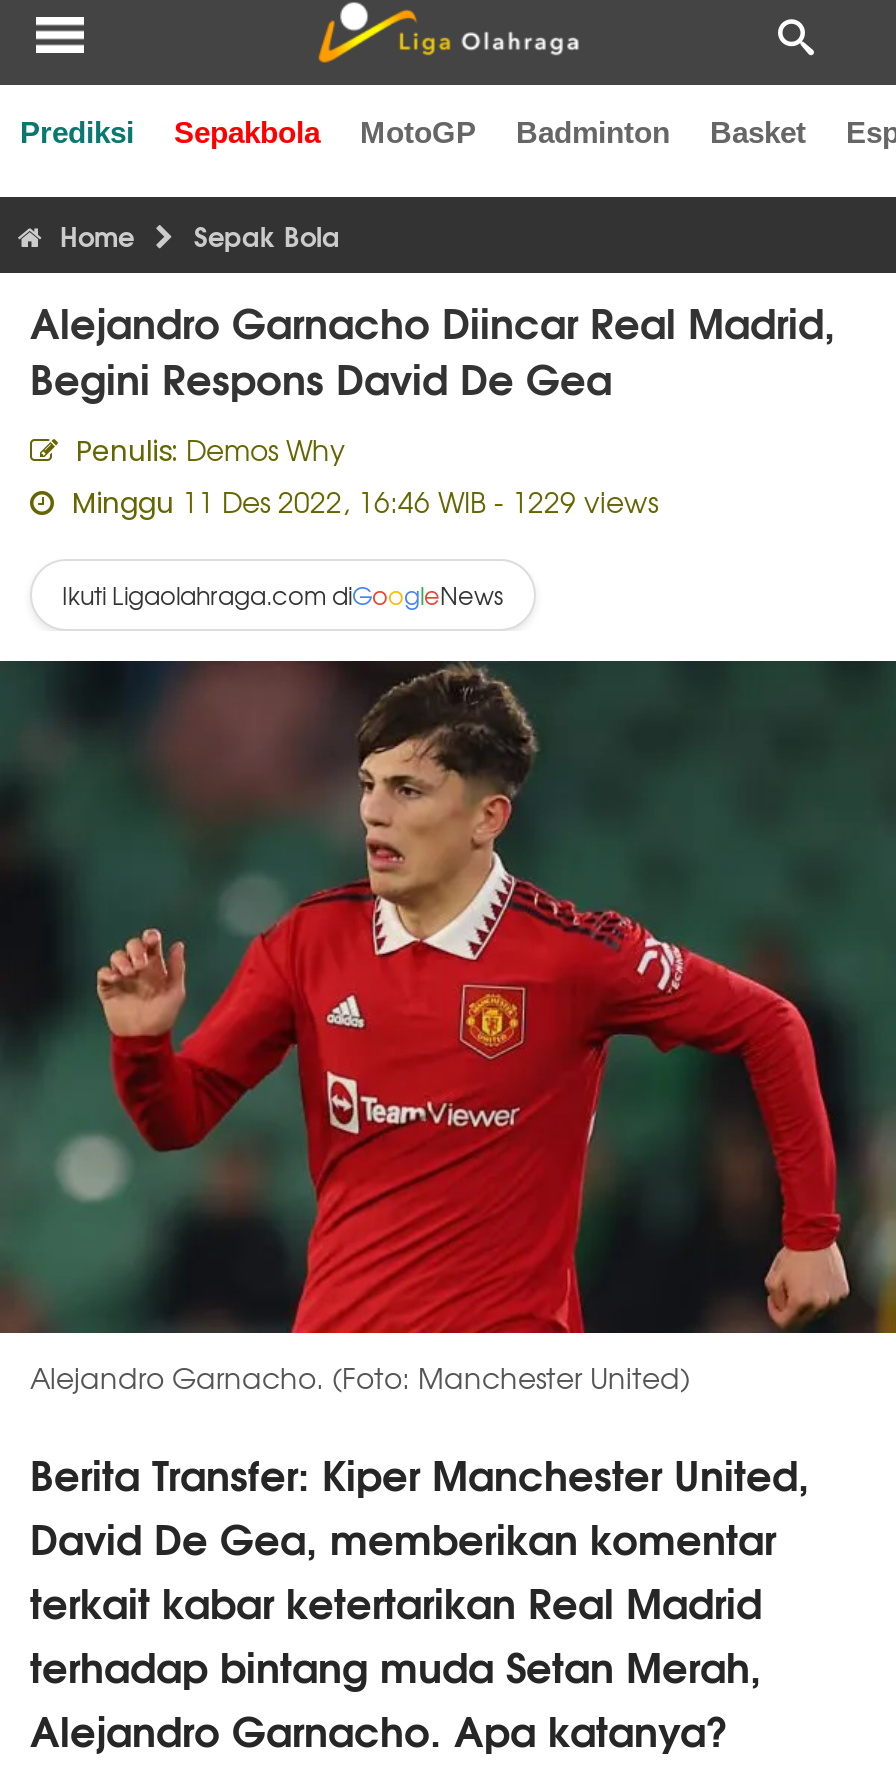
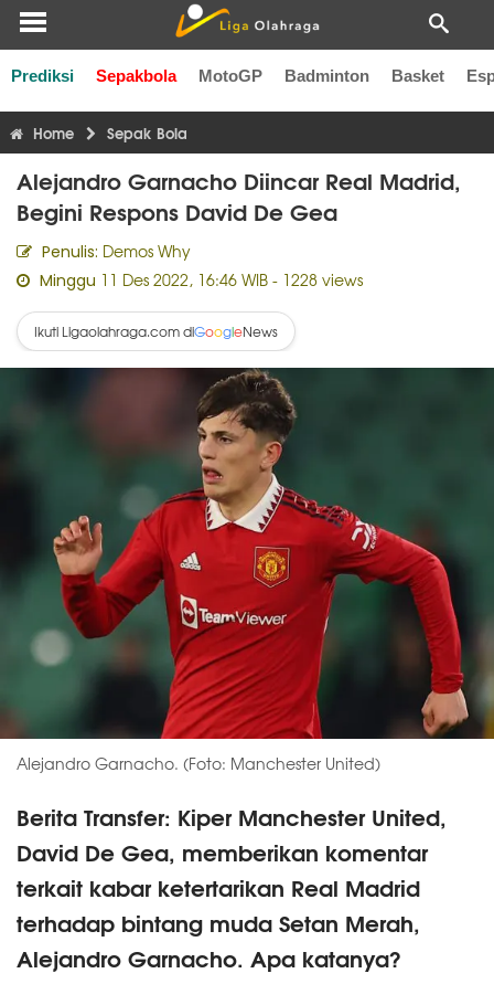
- Minggu 11 Des 2022, 16:46 WIB - 1229 views
+ Minggu 11 Des 2022, 16:46 WIB - 1228 views
